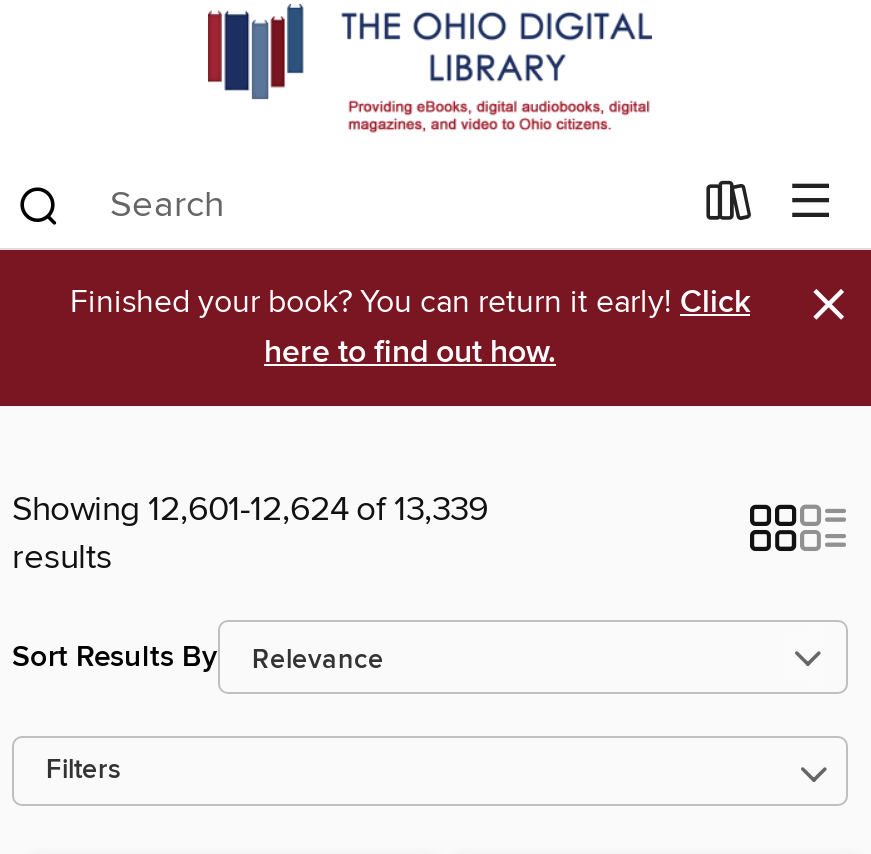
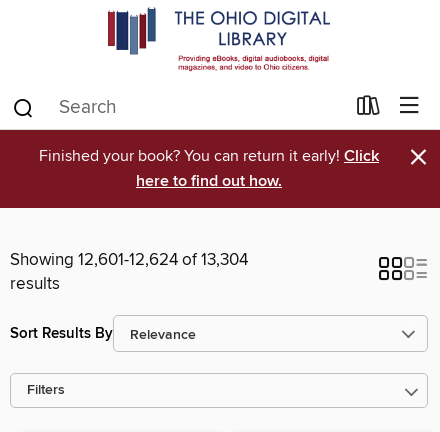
- Showing 12,601-12,624 of 13,339
+ Showing 12,601-12,624 of 13,304
